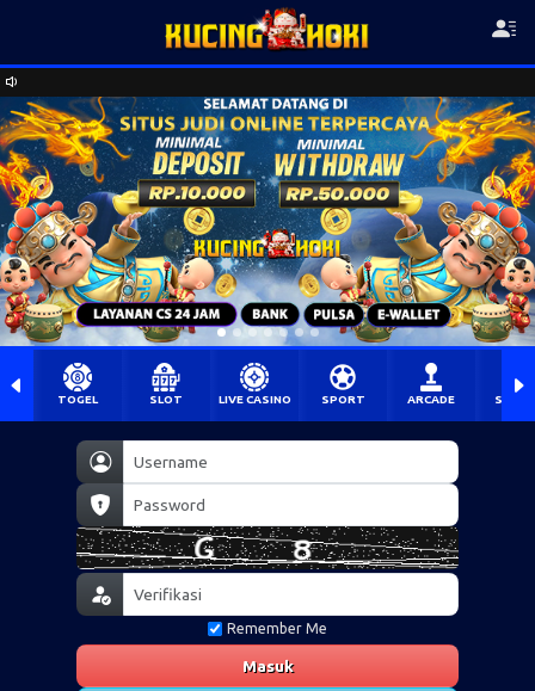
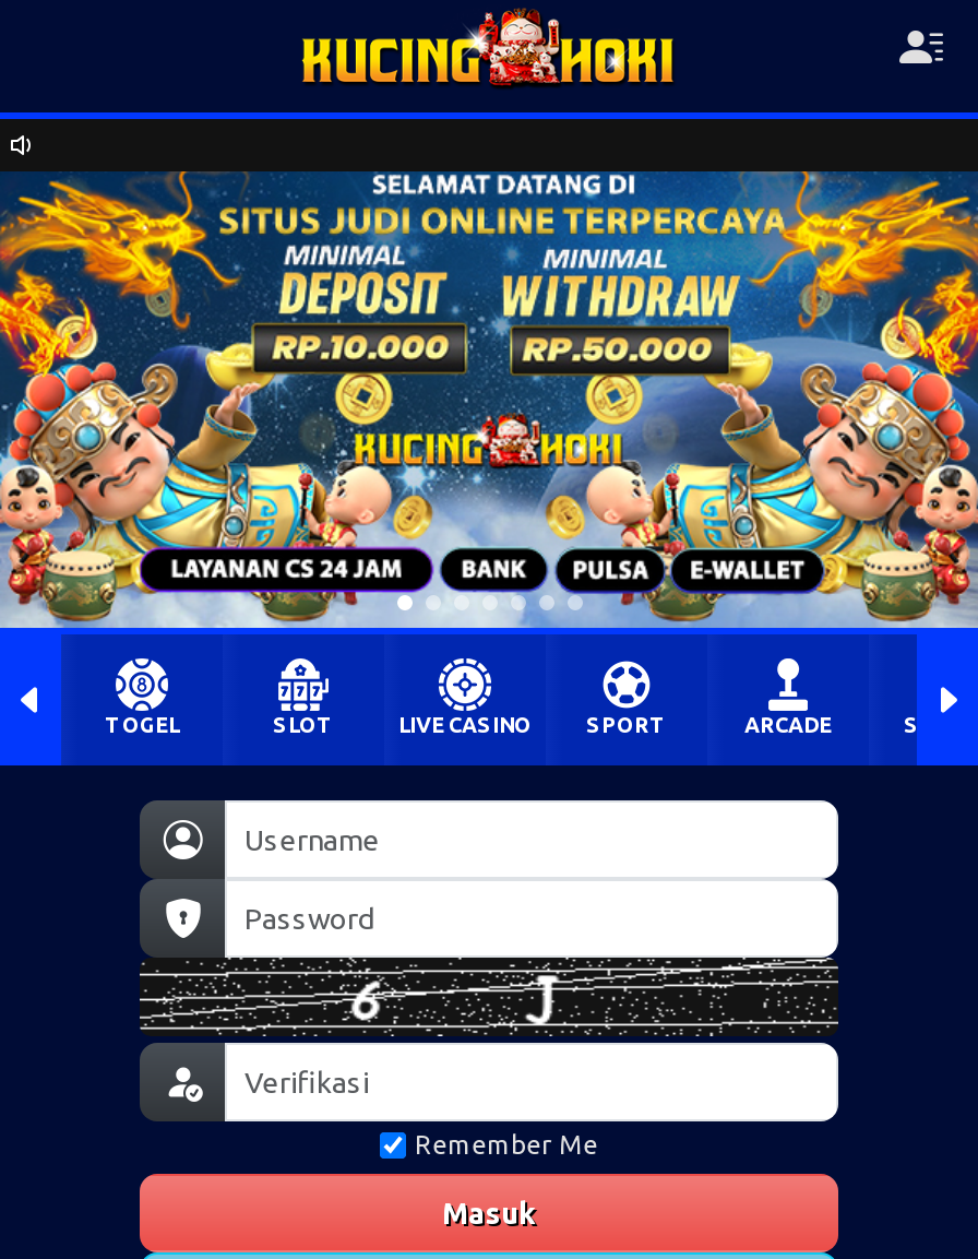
- [image]
+ [image]
